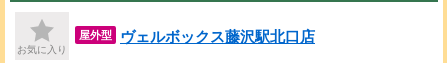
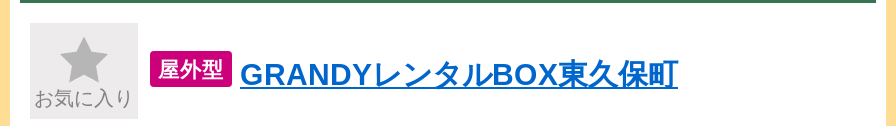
- ヴェルボックス藤沢駅北口店
+ GRANDYレンタルBOX東久保町
